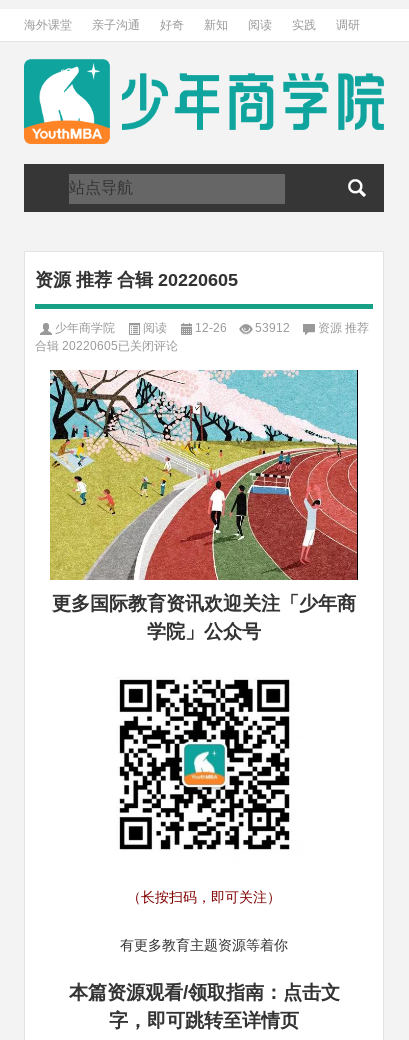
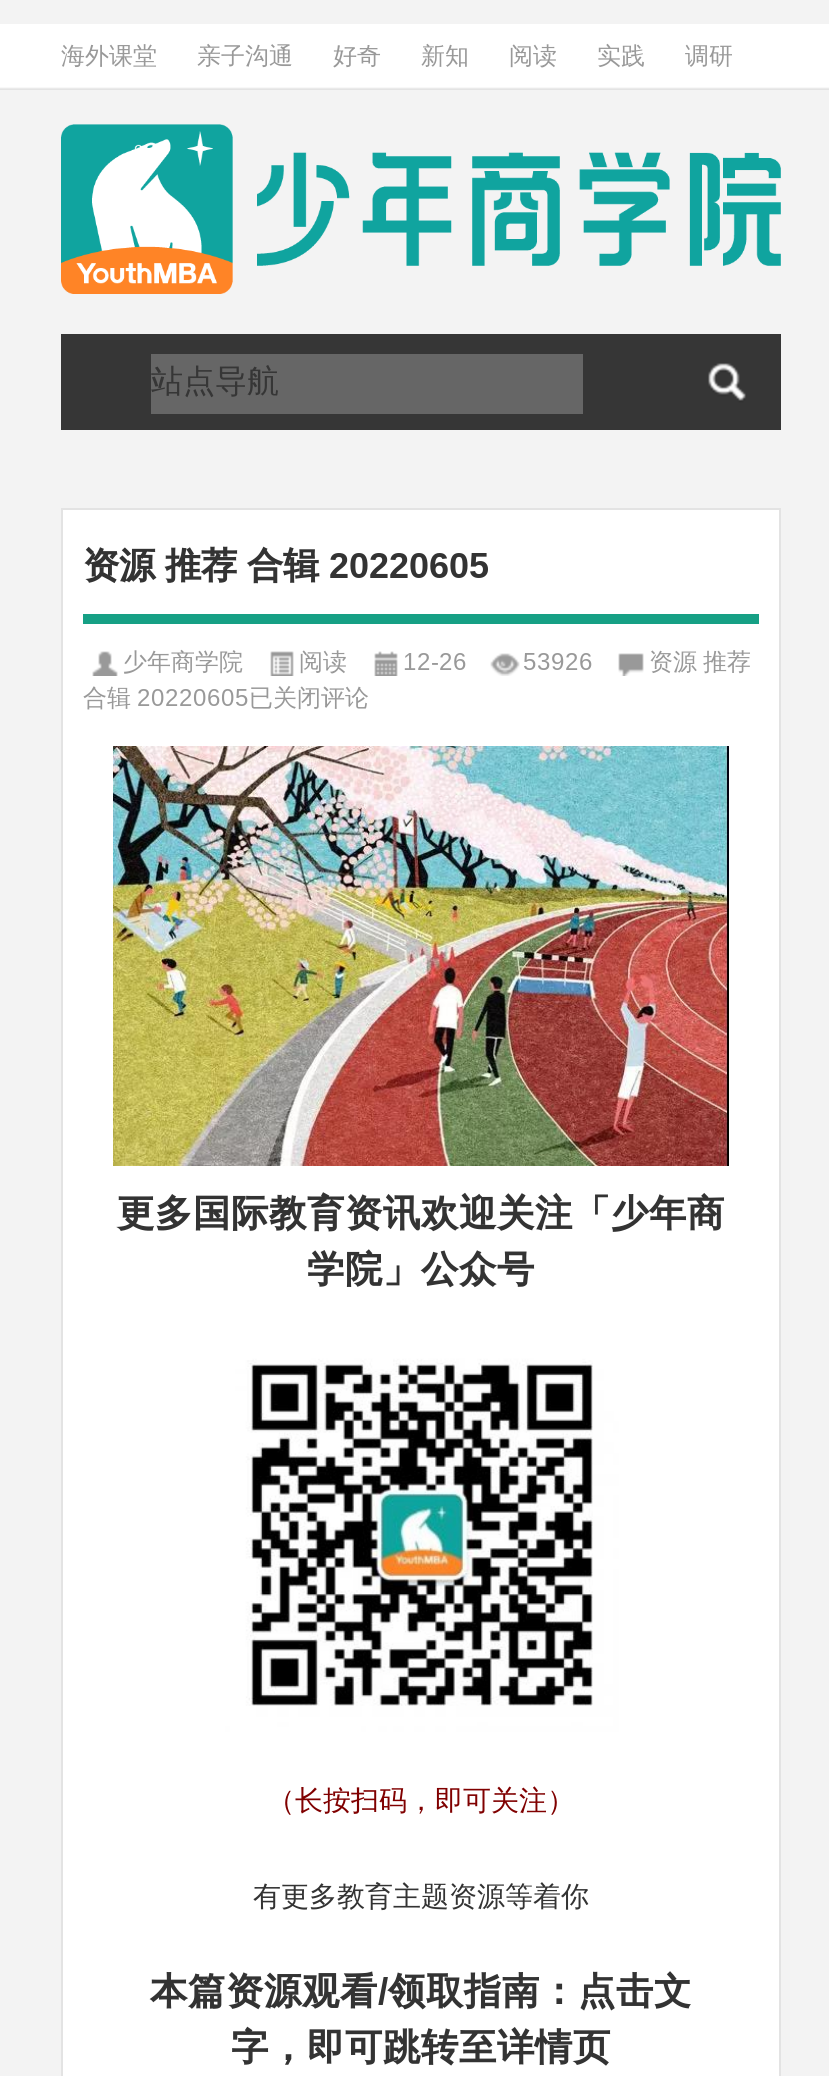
- 少年商学院 阅读 12-26 53912 资源 推荐
+ 少年商学院 阅读 12-26 53926 资源 推荐
